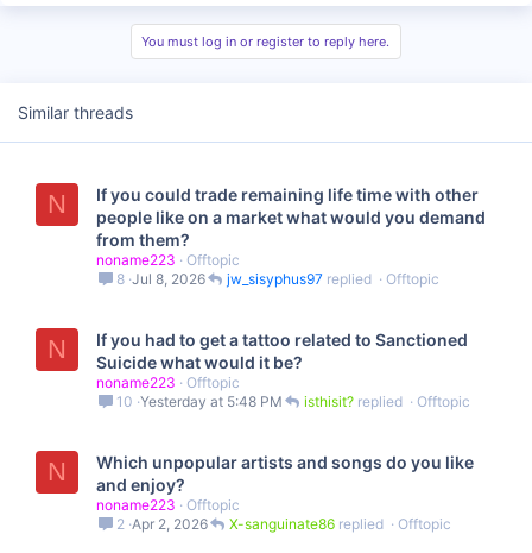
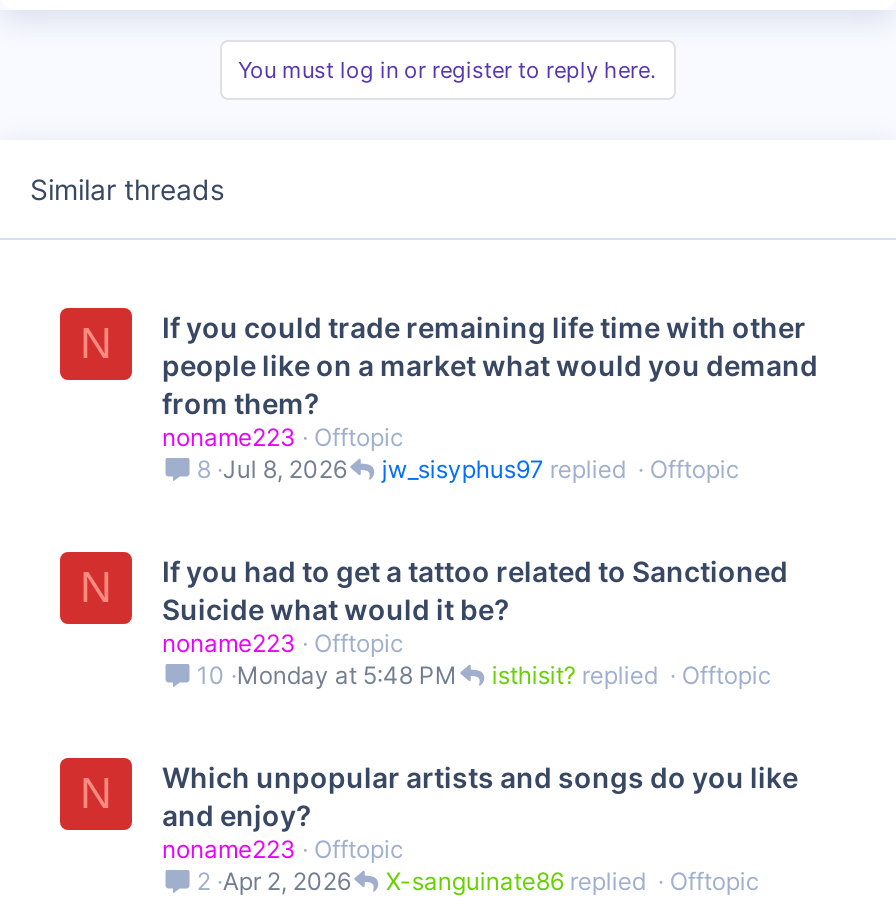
- Yesterday at 5:48 PM
+ Monday at 5:48 PM
